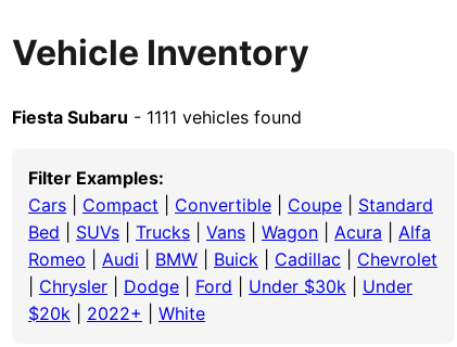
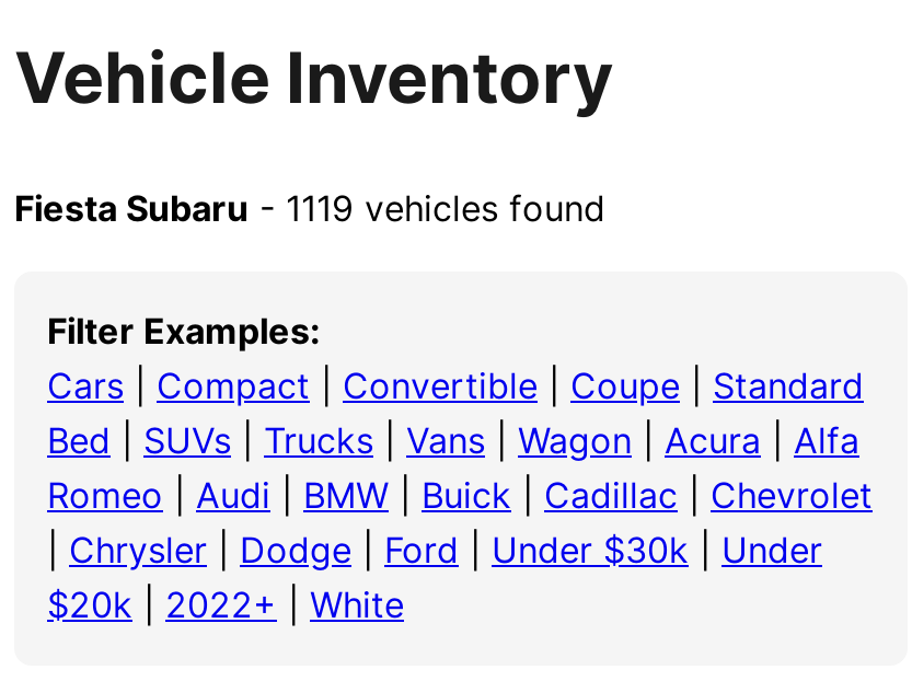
- Fiesta Subaru - 1111 vehicles found
+ Fiesta Subaru - 1119 vehicles found
